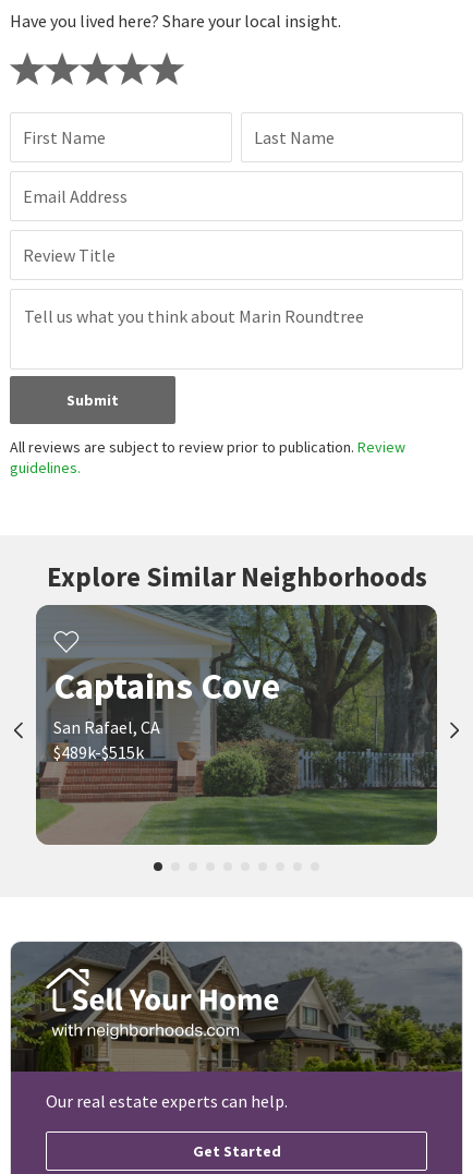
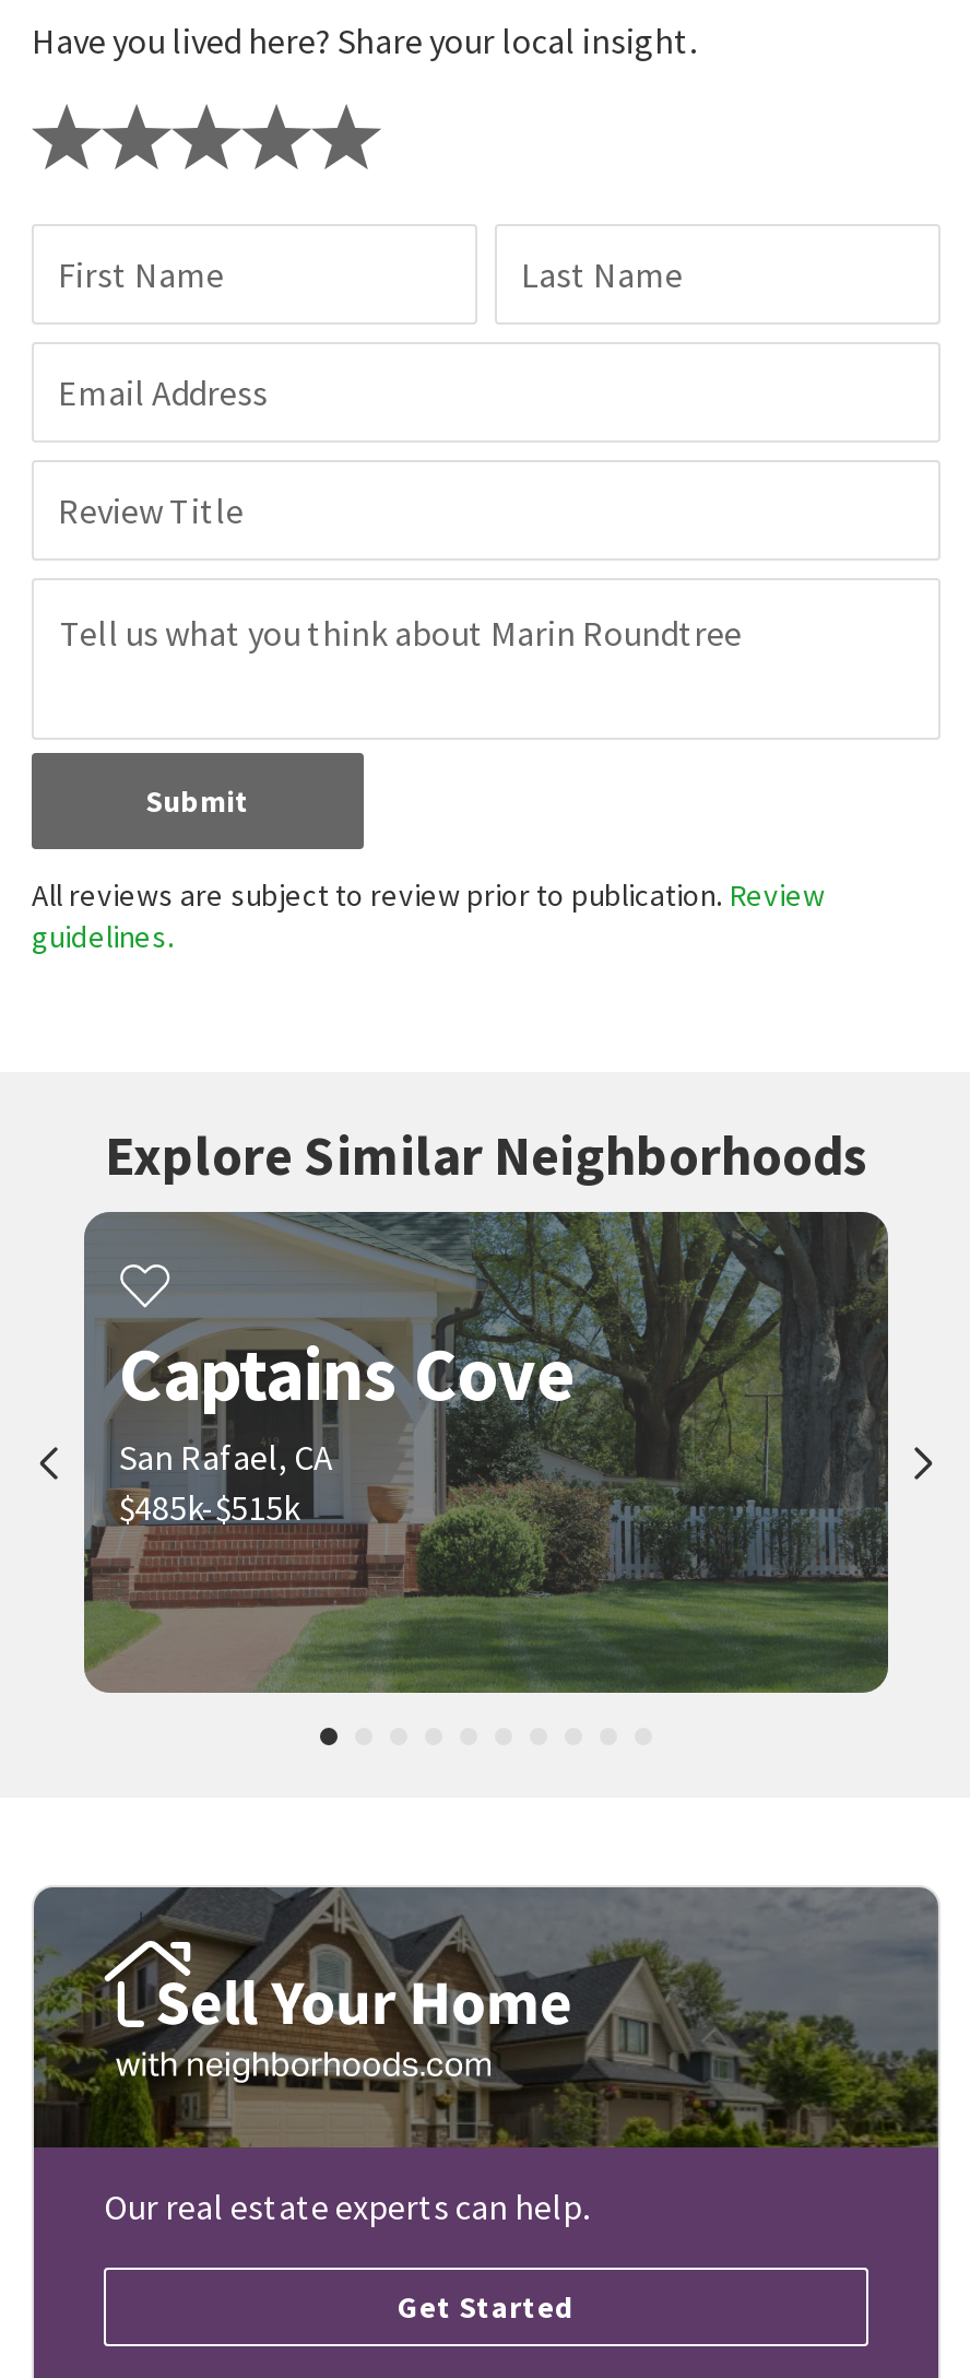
- $489k-$515k
+ $485k-$515k
